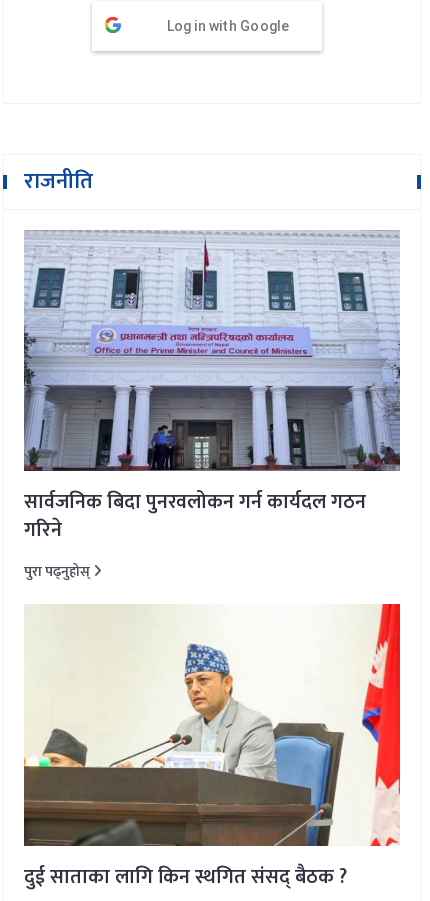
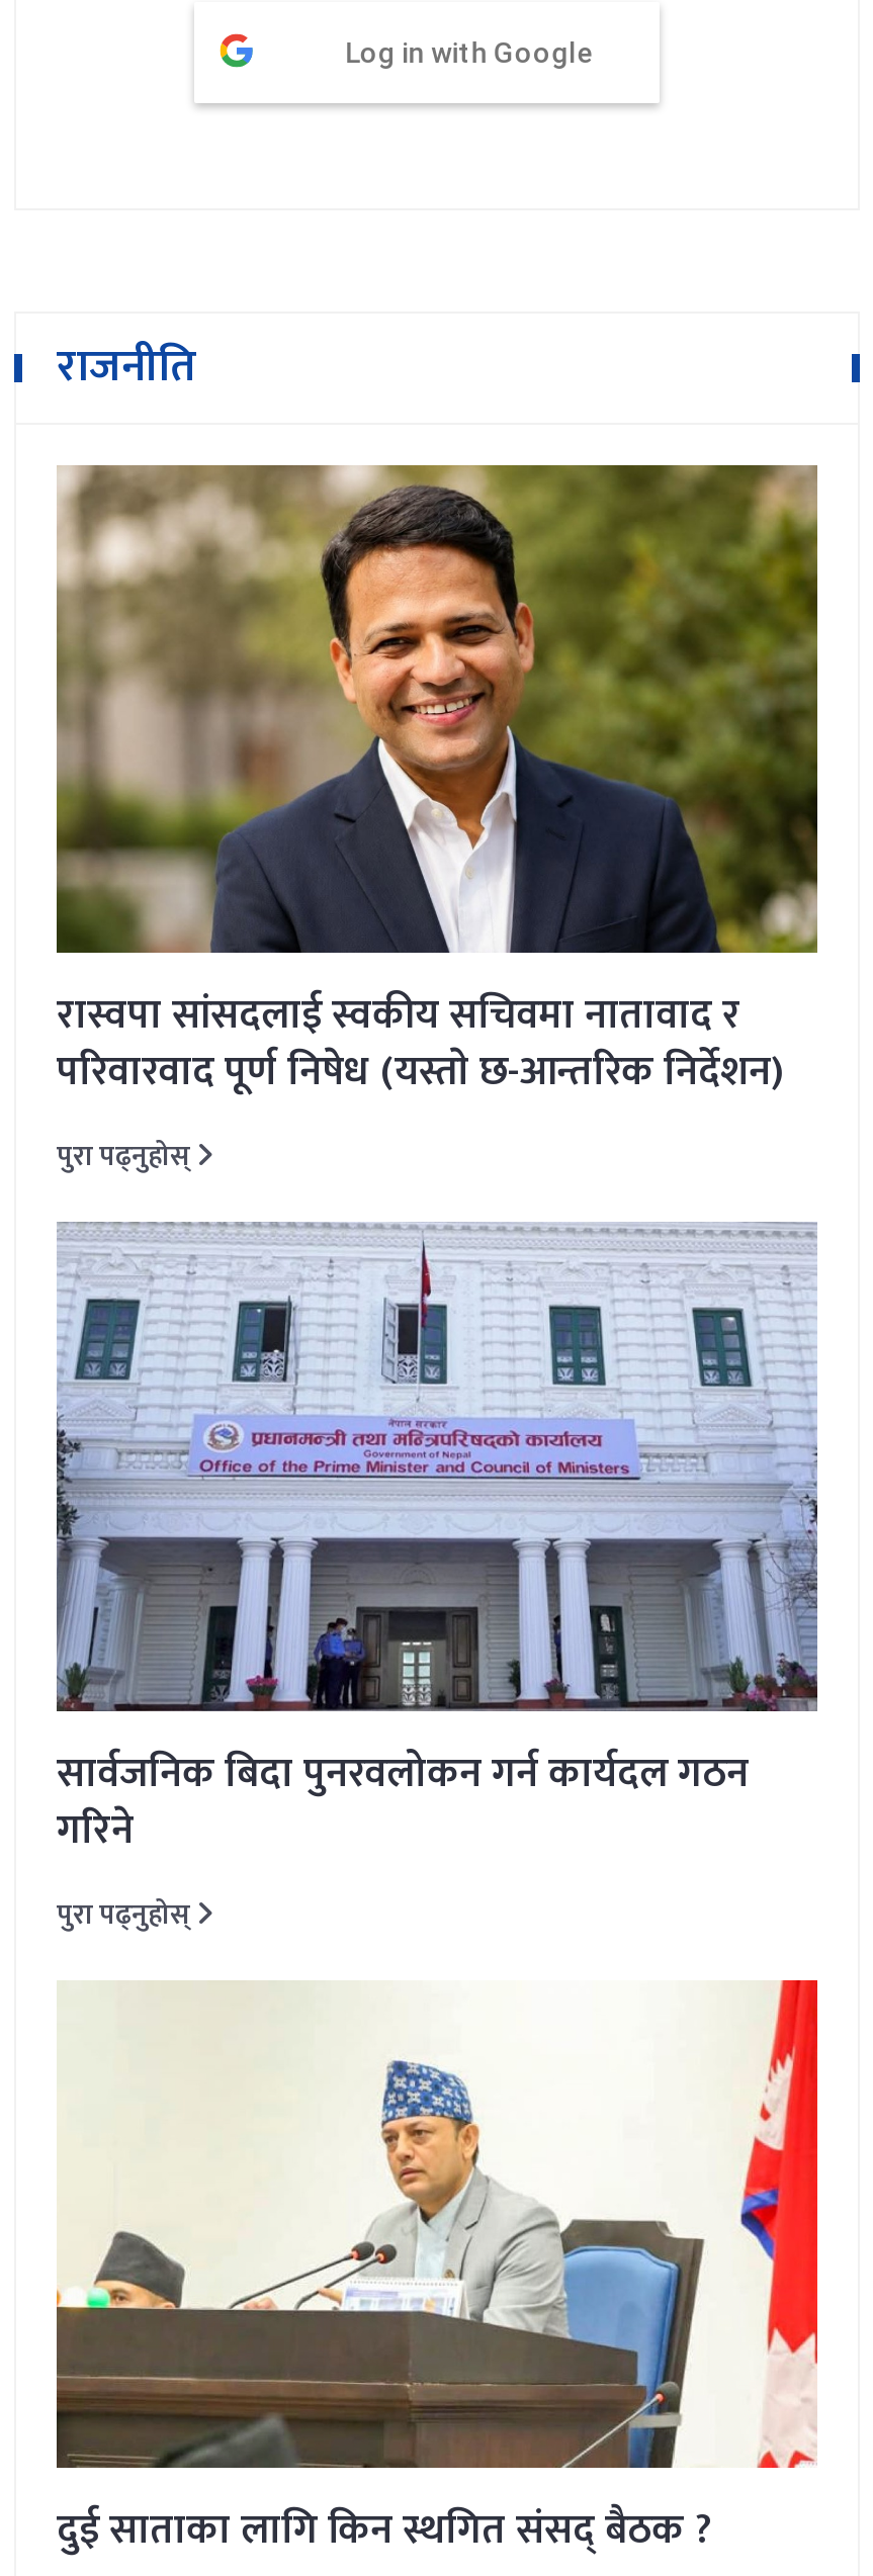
+ [image]
+ रास्वपा सांसदलाई स्वकीय सचिवमा नातावाद र
+ परिवारवाद पूर्ण निषेध (यस्ताे छ-आन्तरिक निर्देशन)
+ पुरा पढ्नुहोस्
